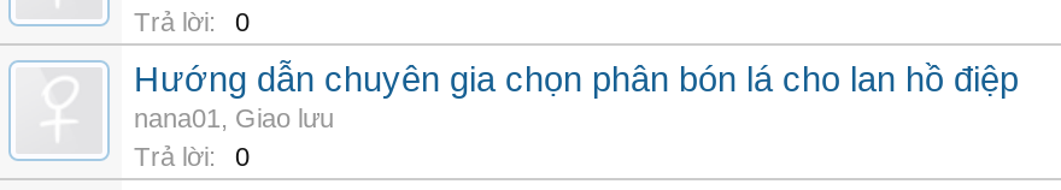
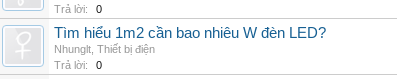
- Hướng dẫn chuyên gia chọn phân bón lá cho lan hồ điệp
- nana01, Giao lưu
+ Tìm hiểu 1m2 cần bao nhiêu W đèn LED?
+ Nhunglt, Thiết bị điện
